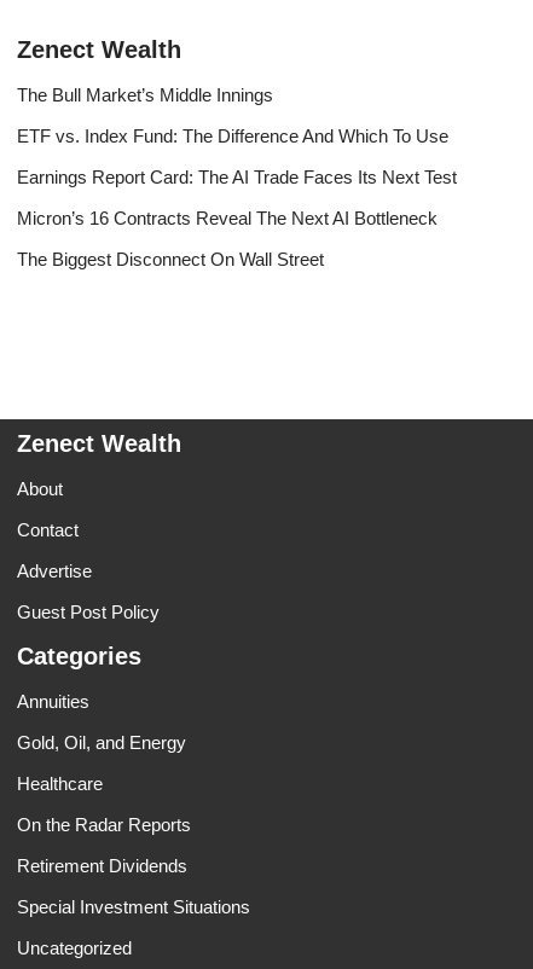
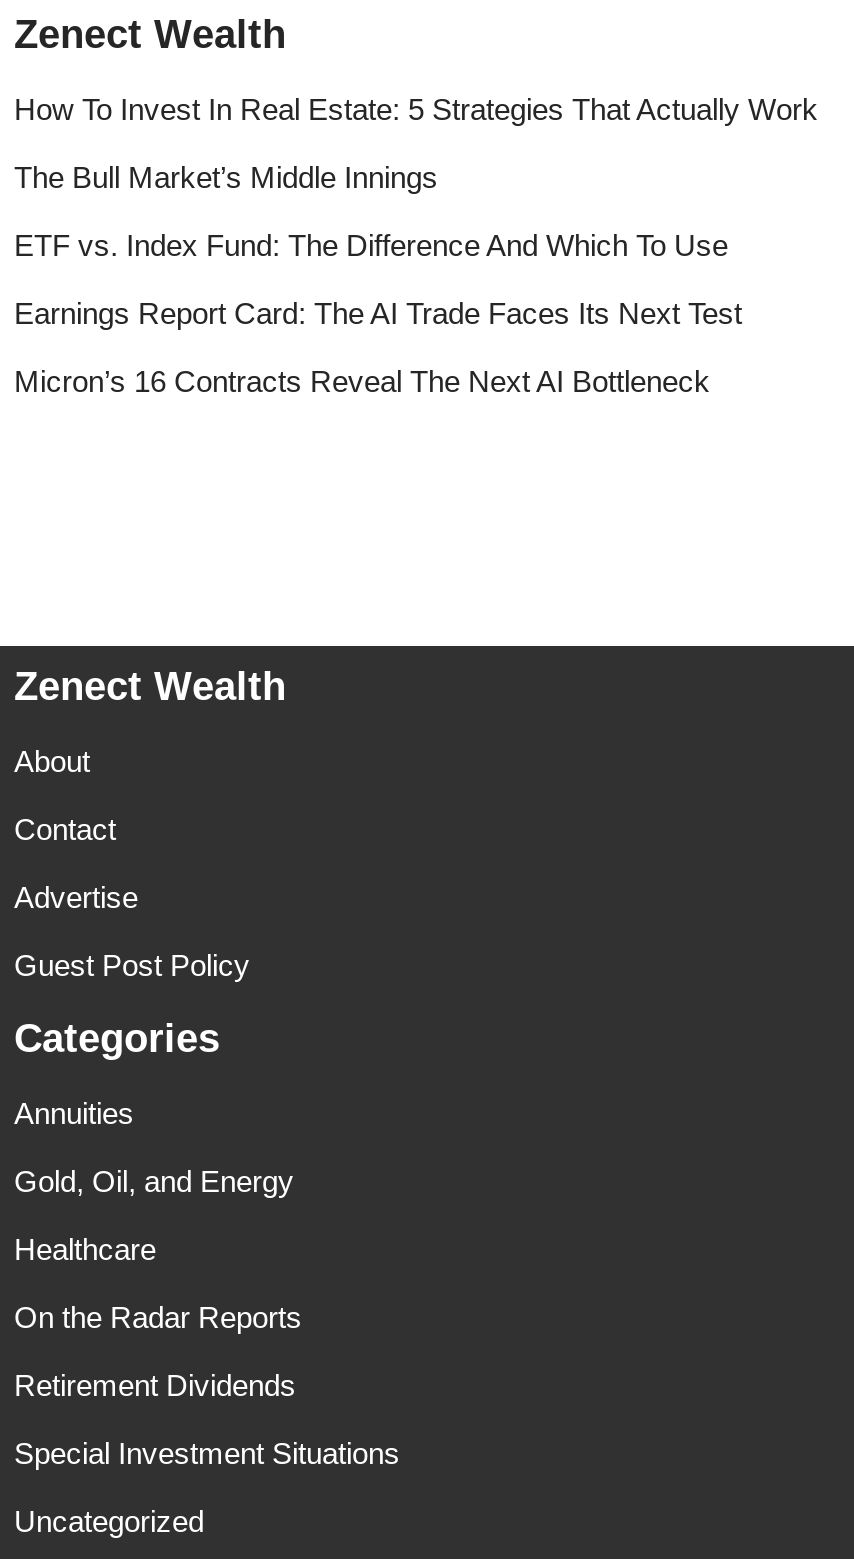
+ How To Invest In Real Estate: 5 Strategies That Actually Work

moved down: The Bull Market’s Middle Innings | ETF vs. Index Fund: The Difference And Which To Use | Earnings Report Card: The AI Trade Faces Its Next Test | Micron’s 16 Contracts Reveal The Next AI Bottleneck

- The Biggest Disconnect On Wall Street
